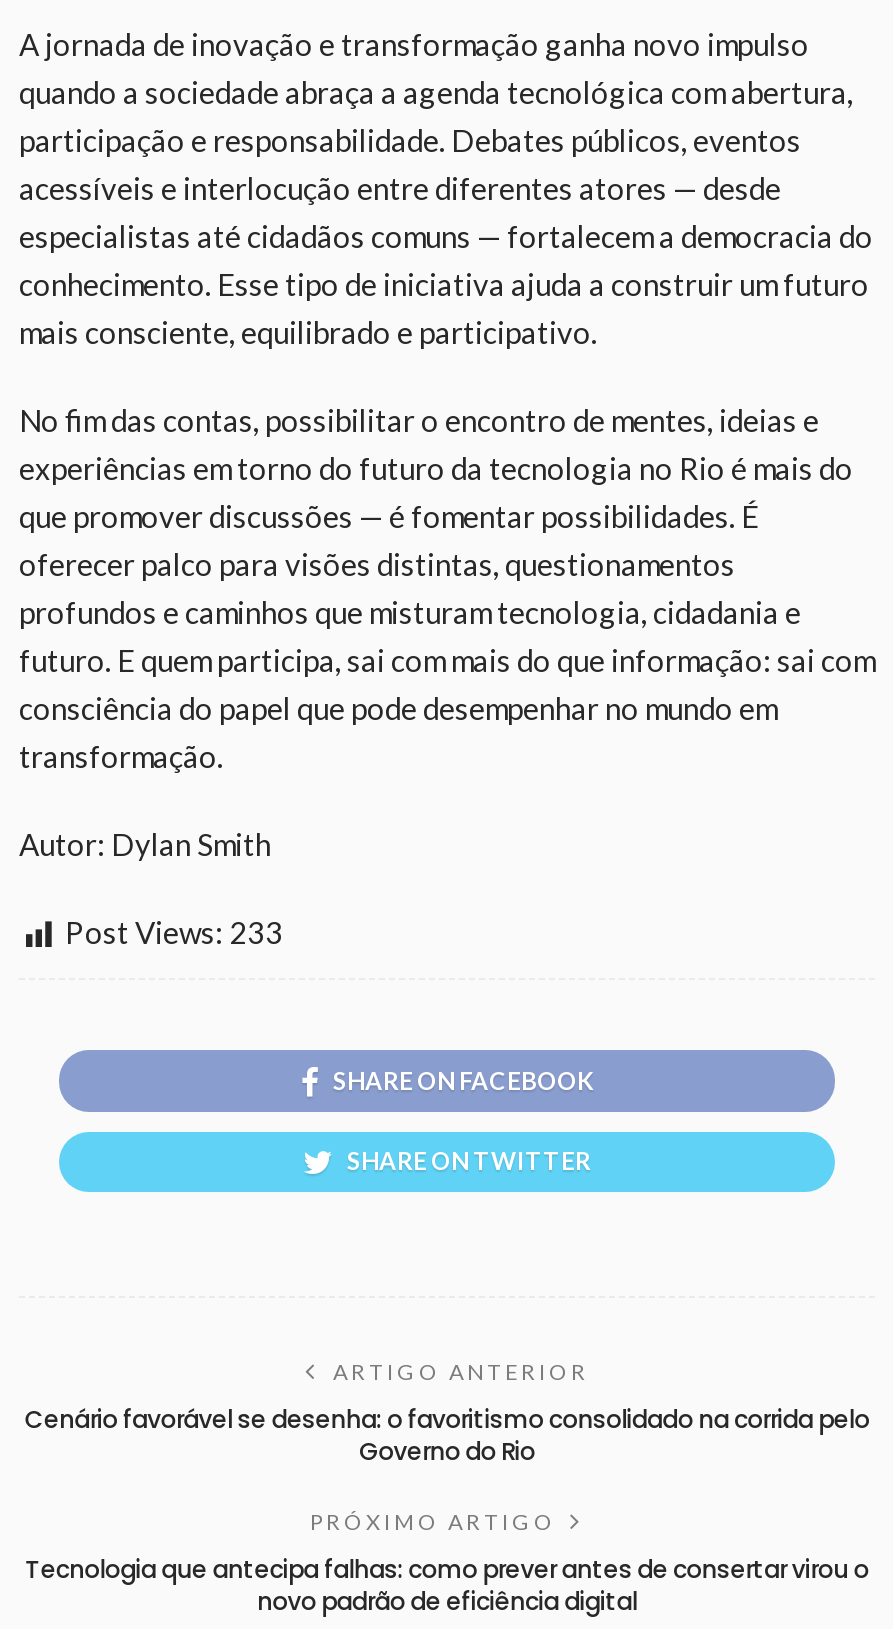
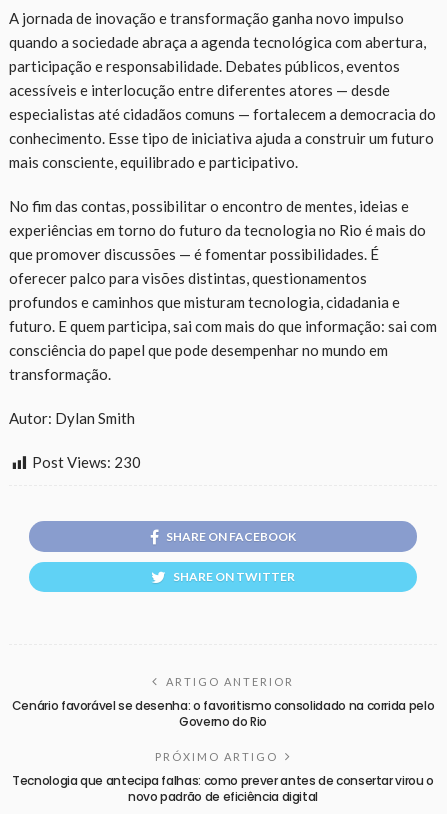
- Post Views: 233
+ Post Views: 230
